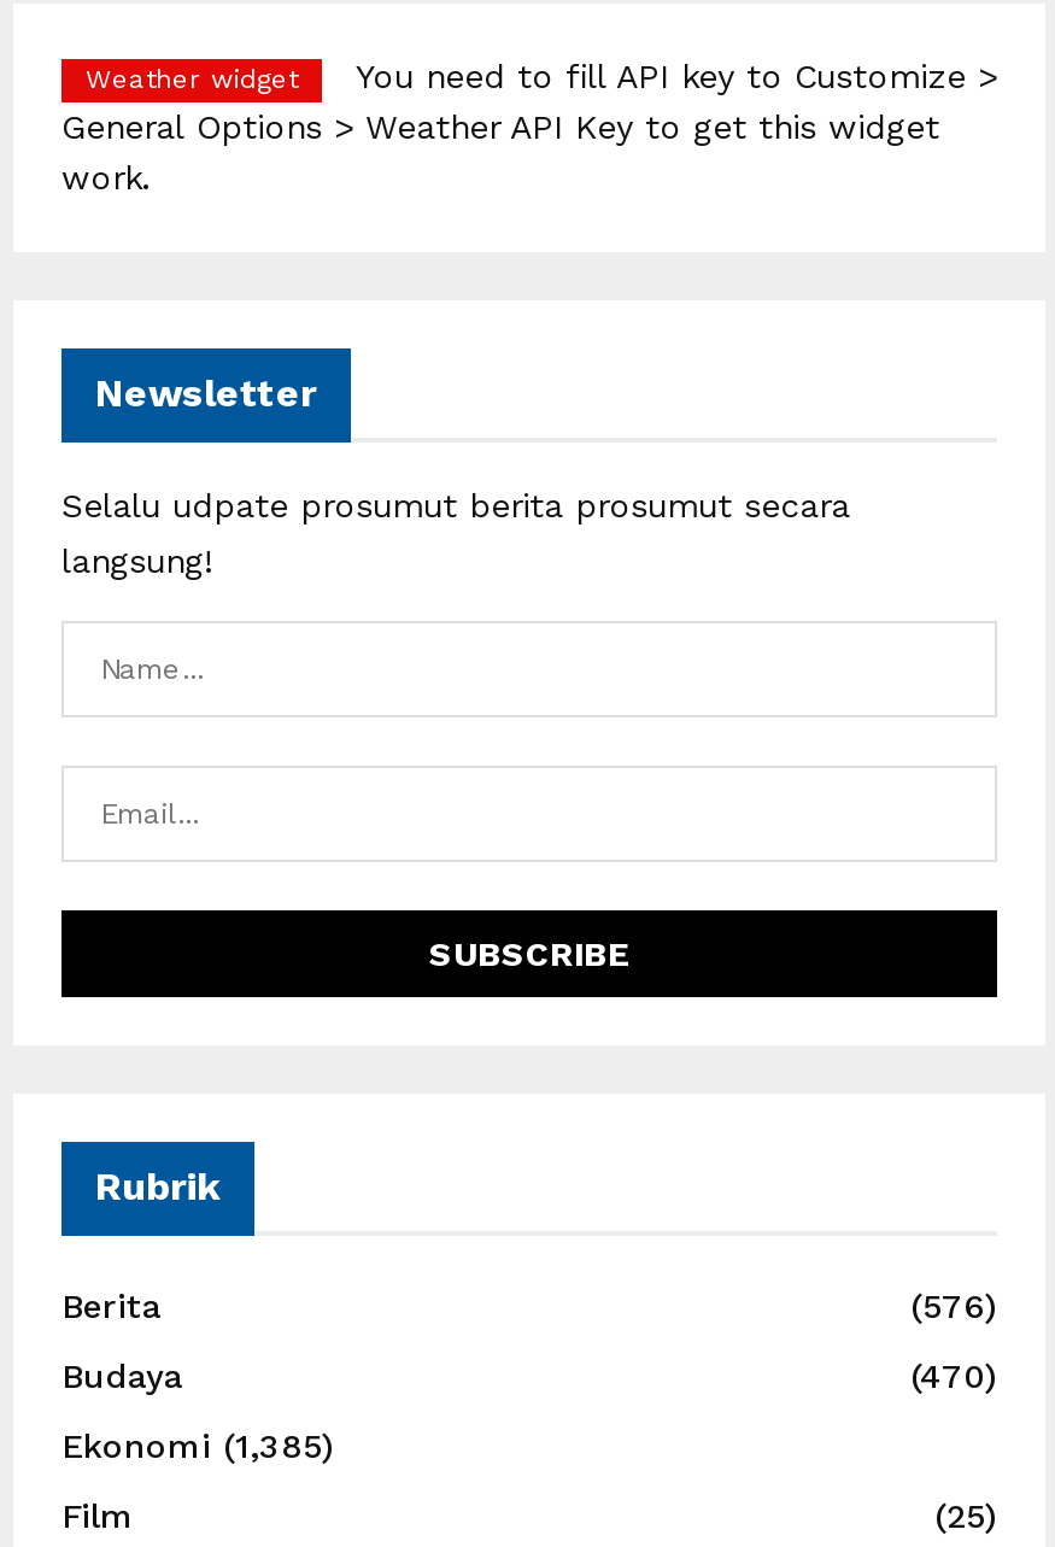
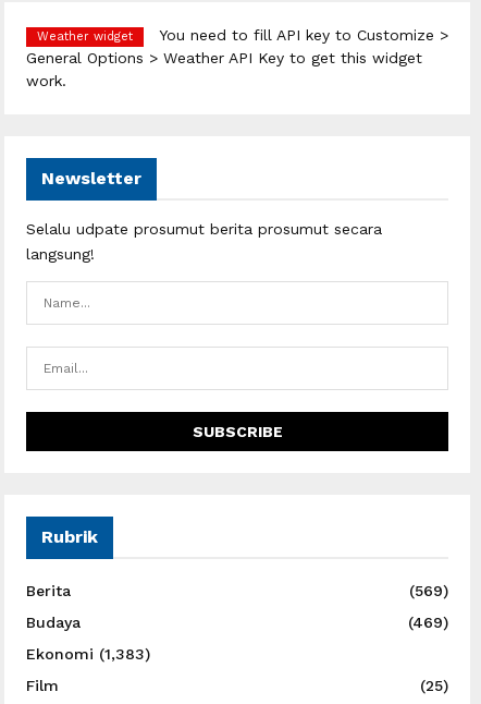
- (576)
+ (569)

- (470)
+ (469)

- Ekonomi (1,385)
+ Ekonomi (1,383)
